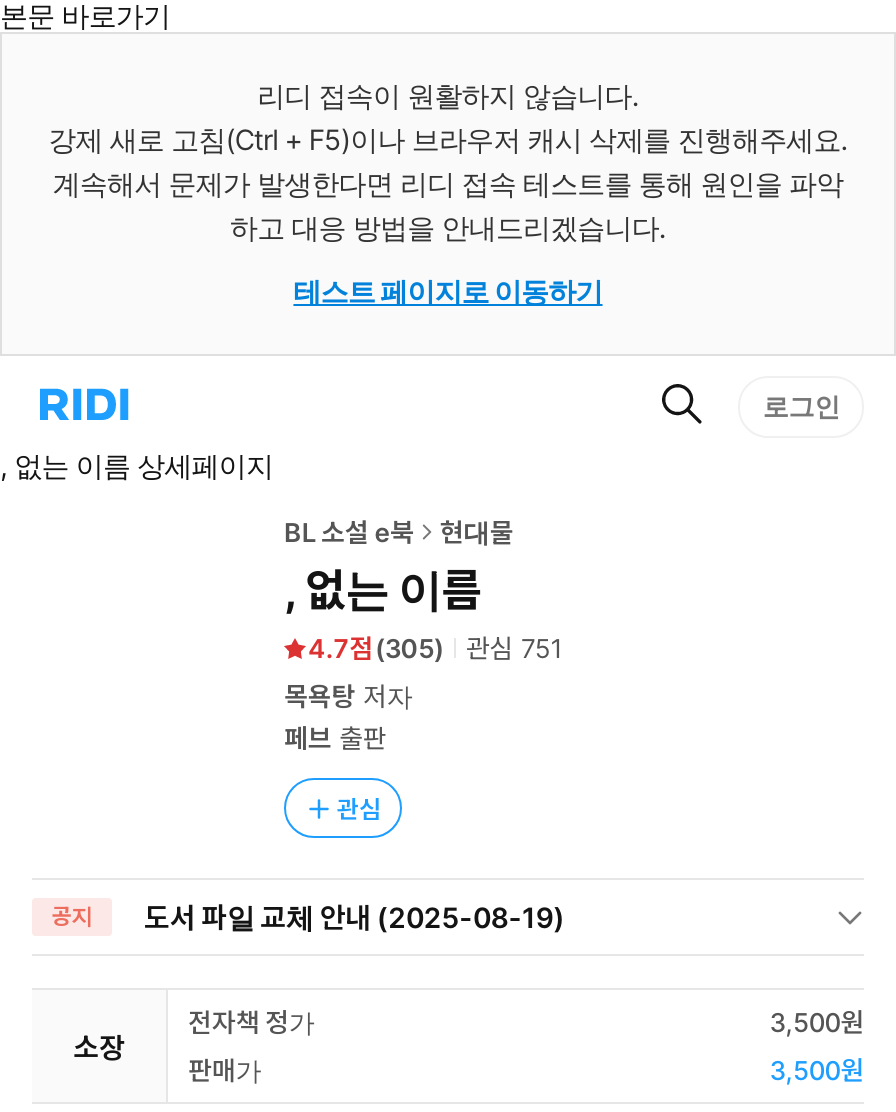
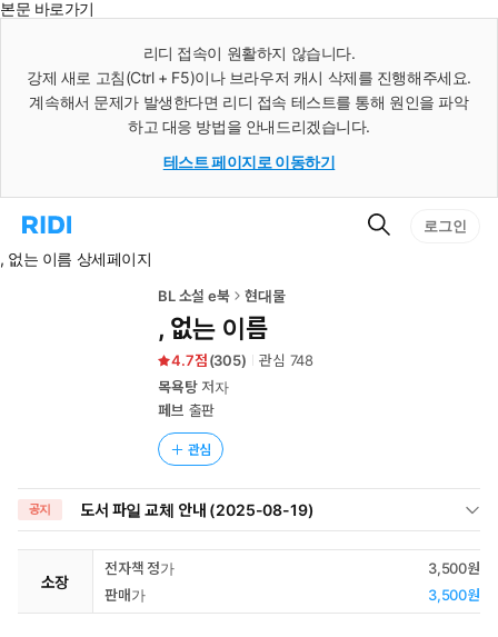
- 4.7 (305) 관심 751
+ 4.7 (305) 관심 748
